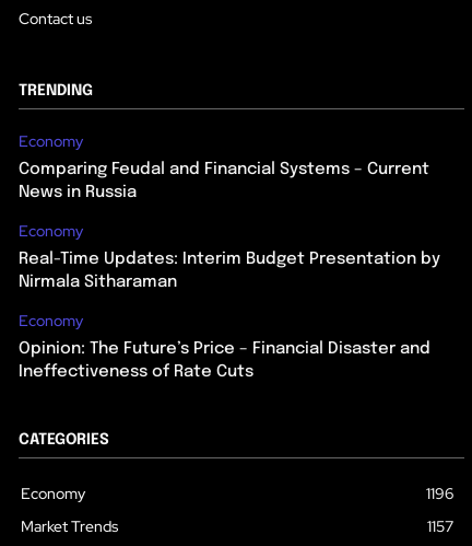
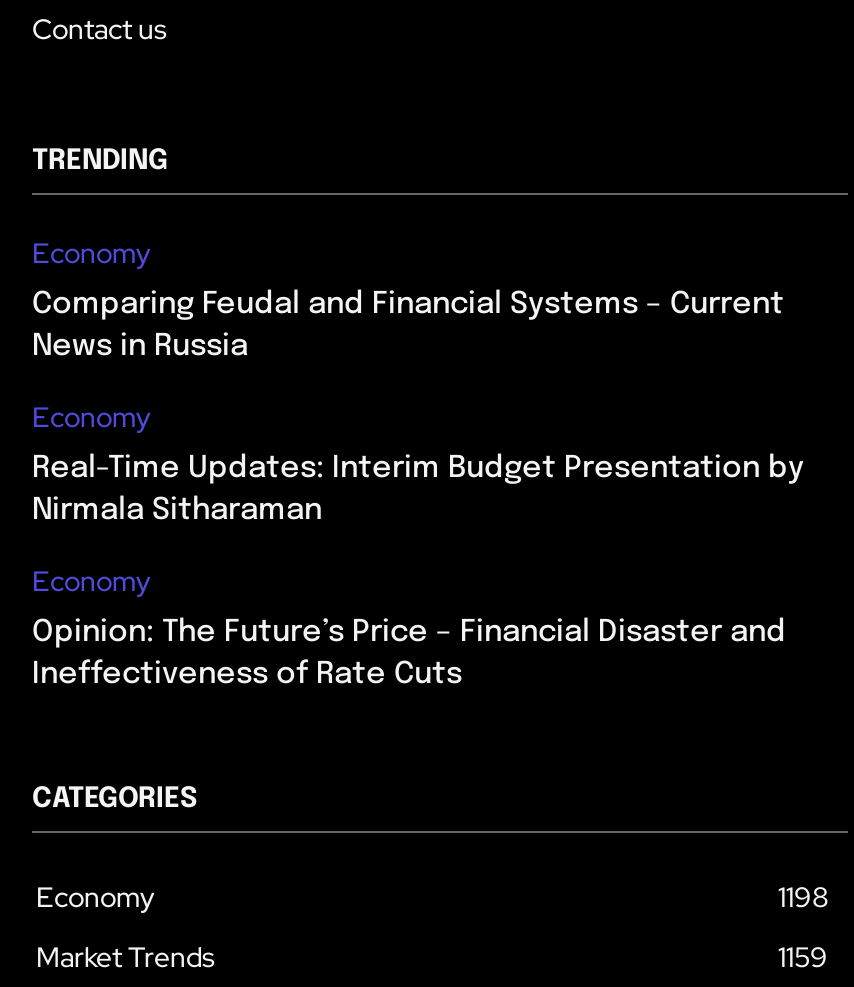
- 1196
+ 1198

- 1157
+ 1159
